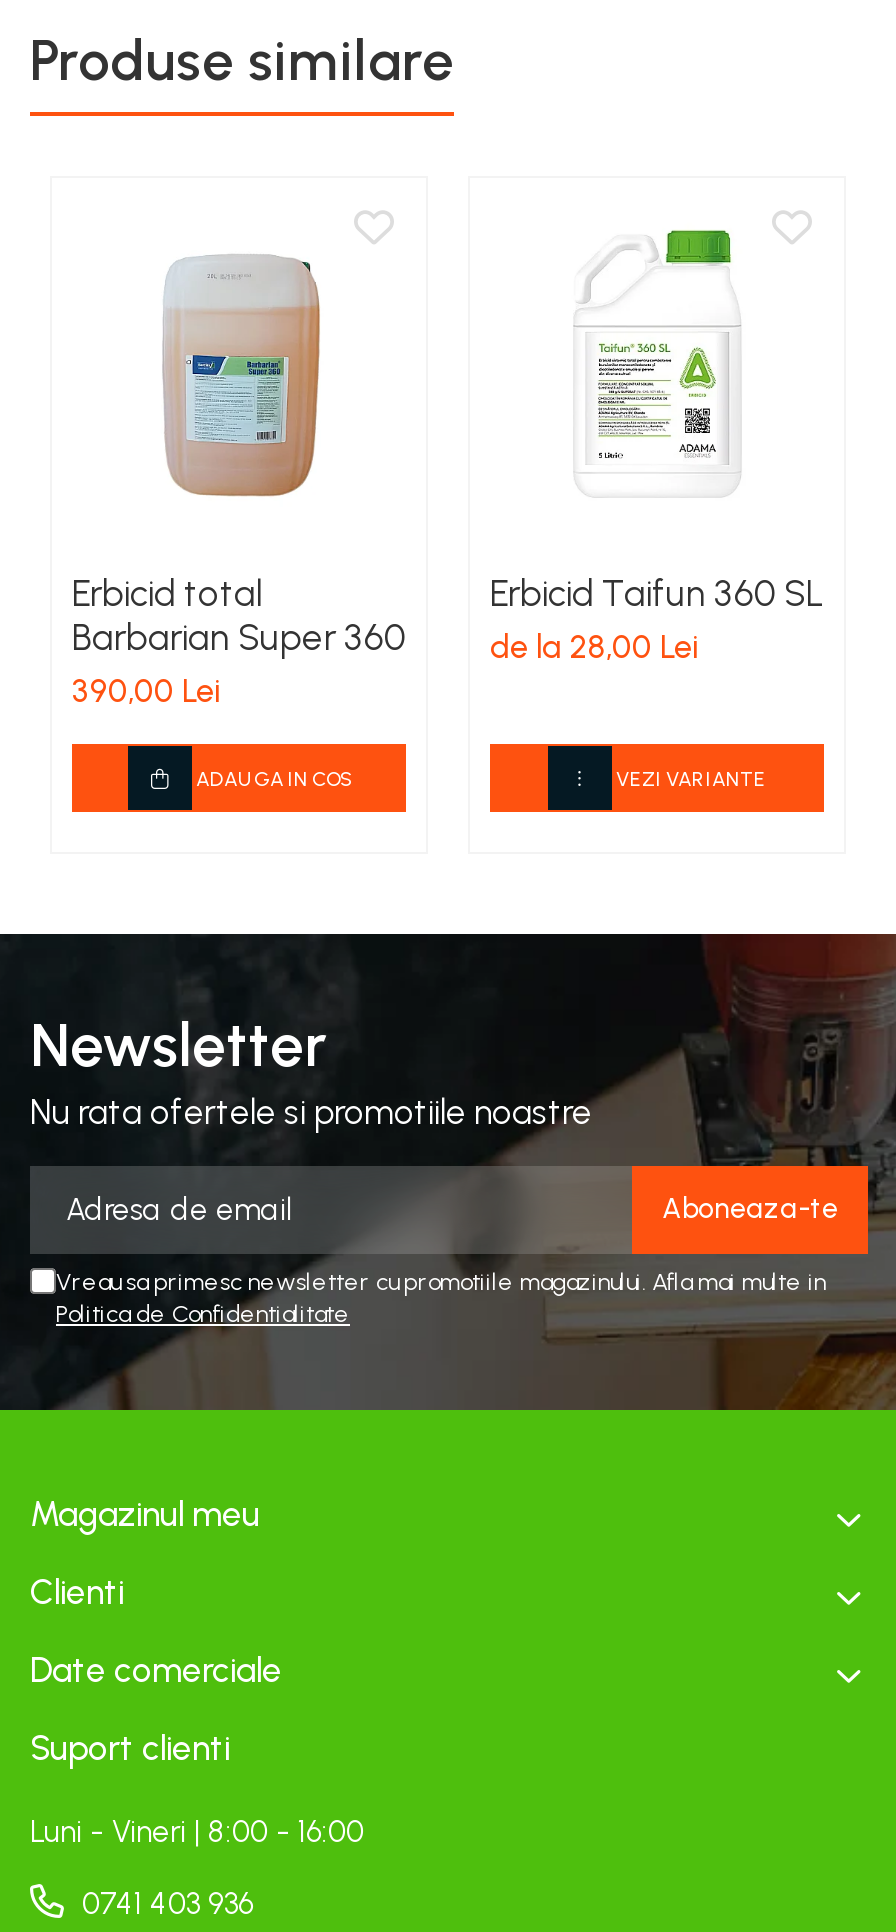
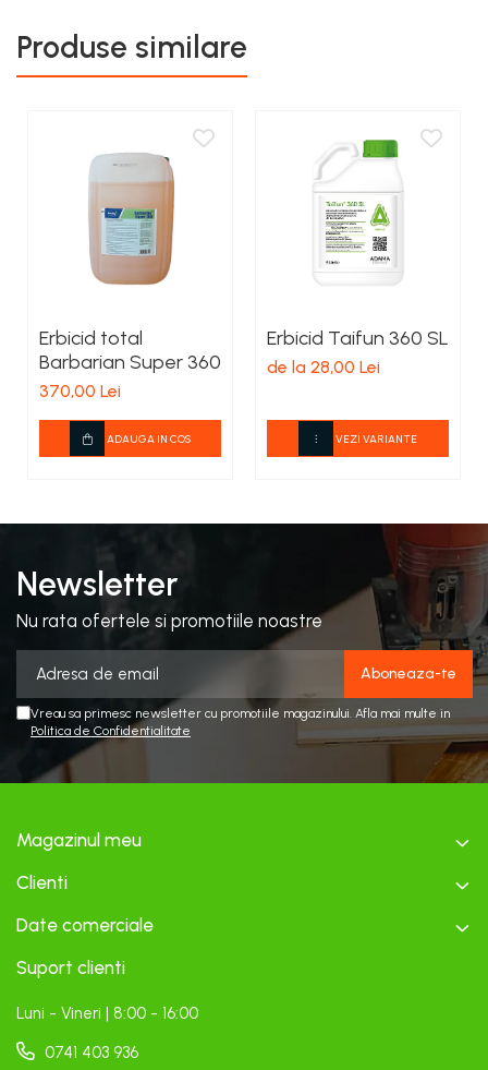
- 390,00 Lei
+ 370,00 Lei
